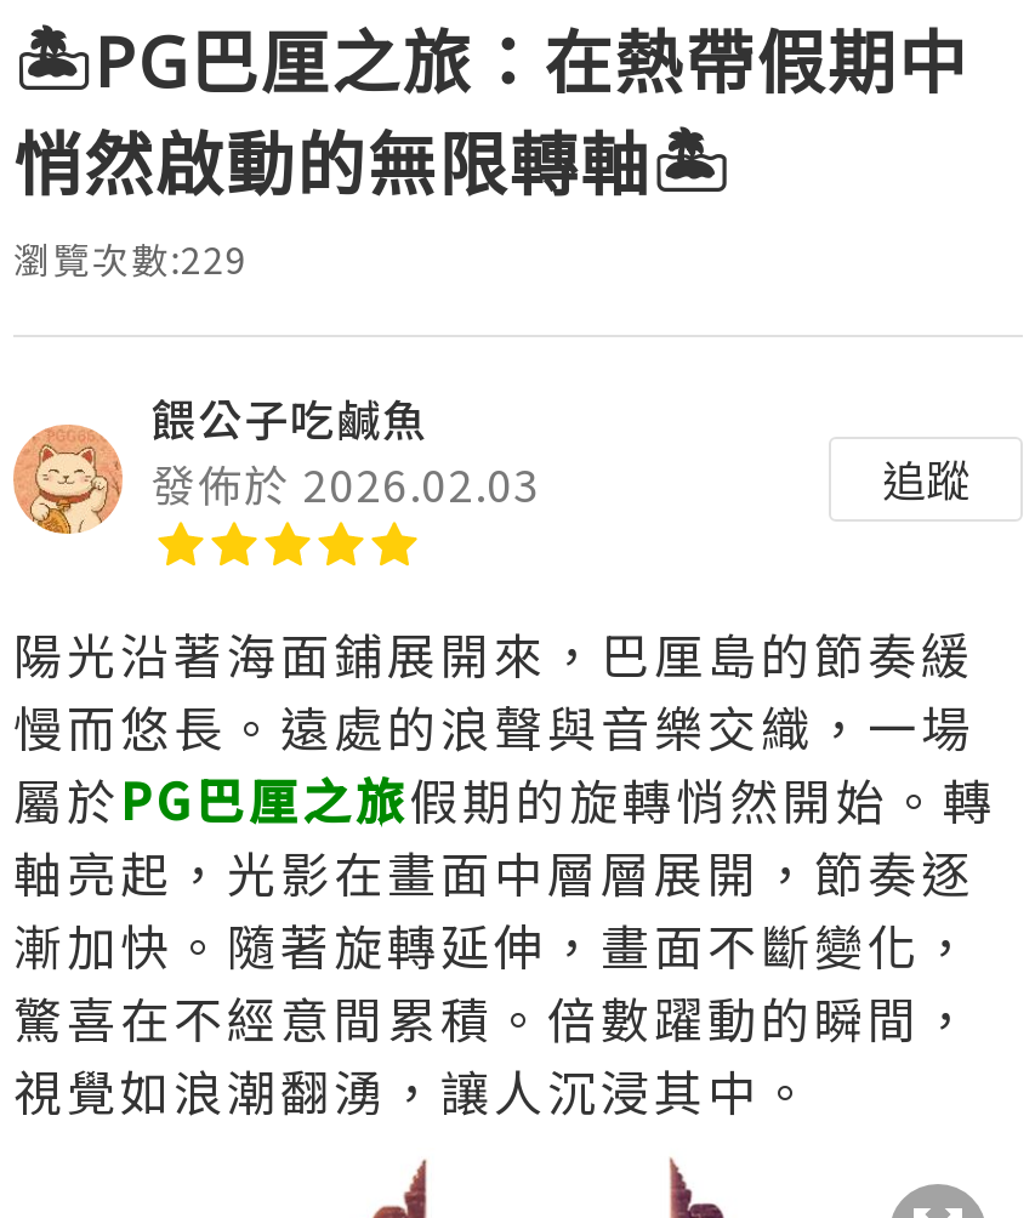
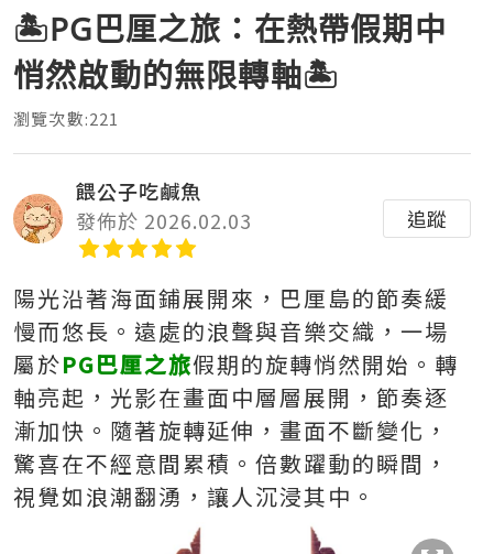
- 瀏覽次數:229
+ 瀏覽次數:221
